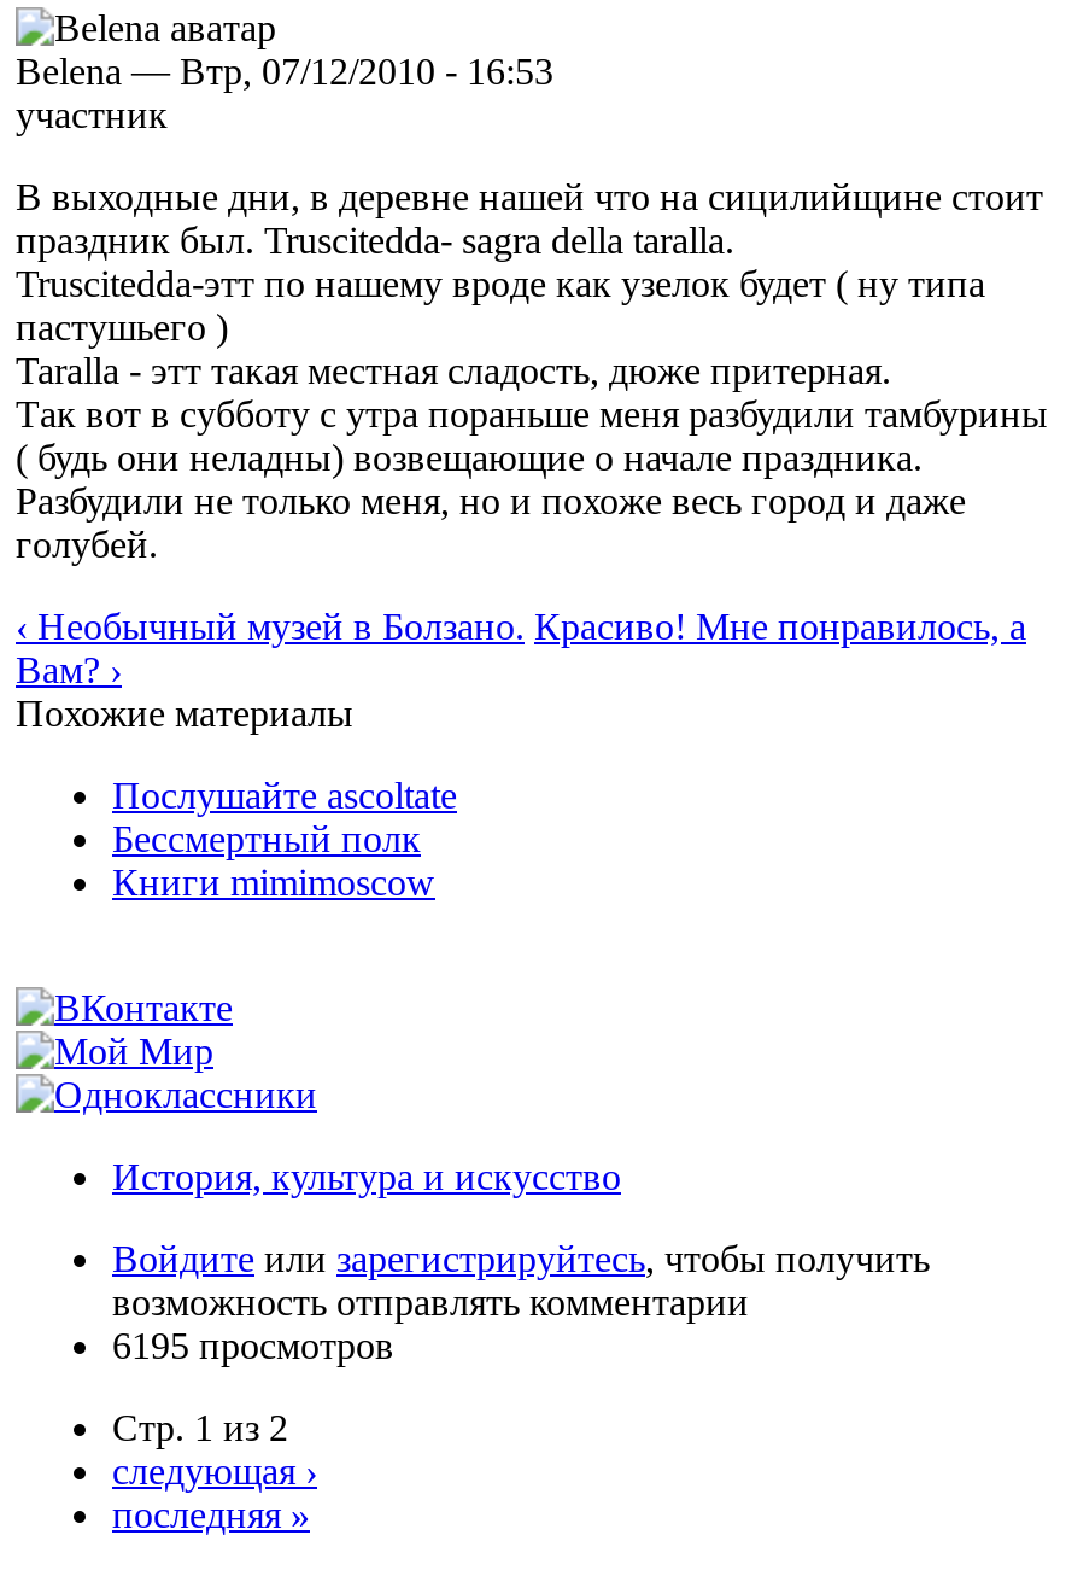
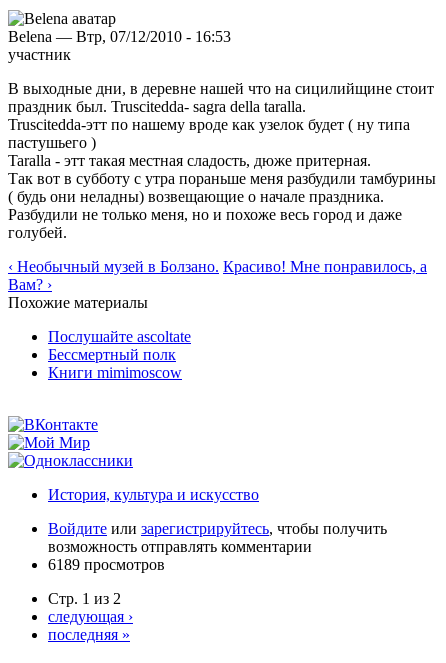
- 6195 просмотров
+ 6189 просмотров
